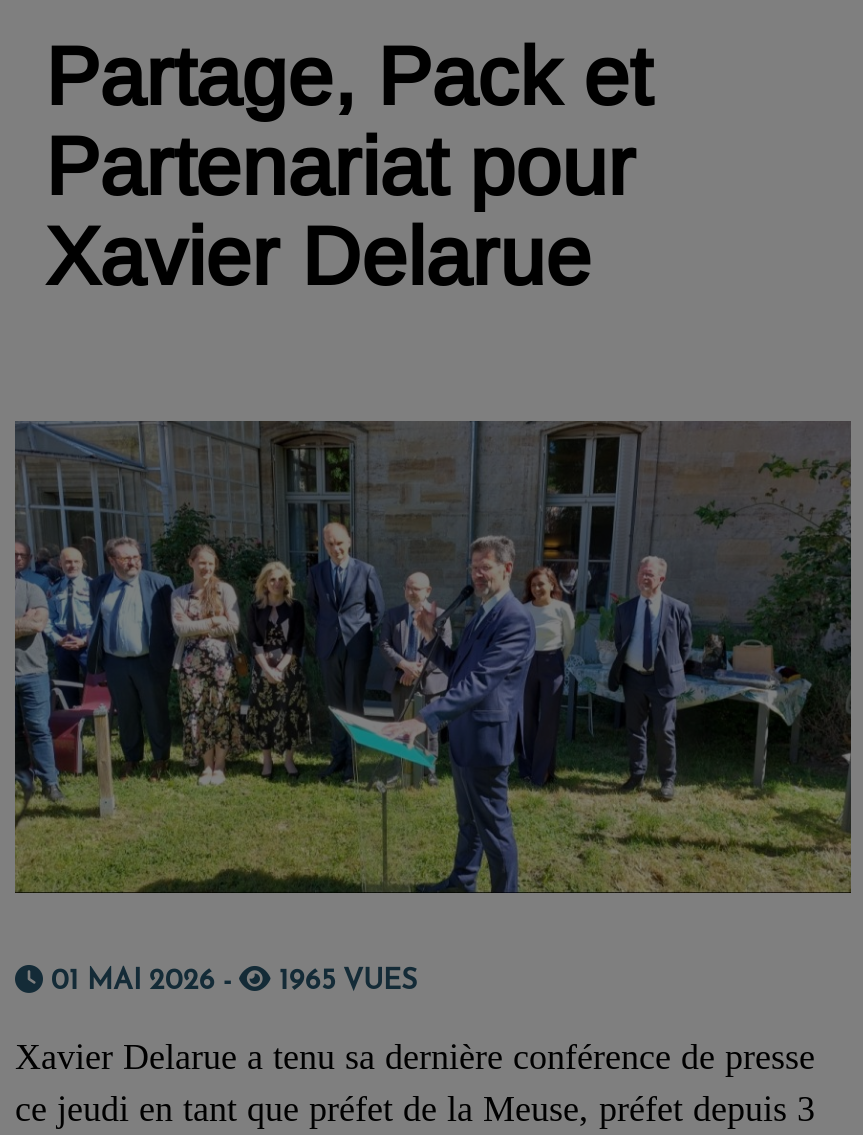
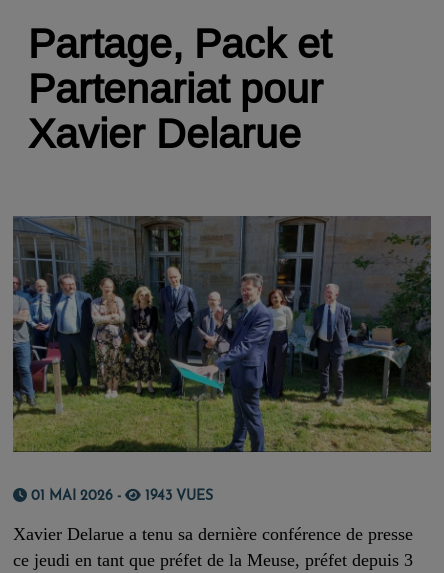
- 01 MAI 2026 - 1965 VUES
+ 01 MAI 2026 - 1943 VUES
